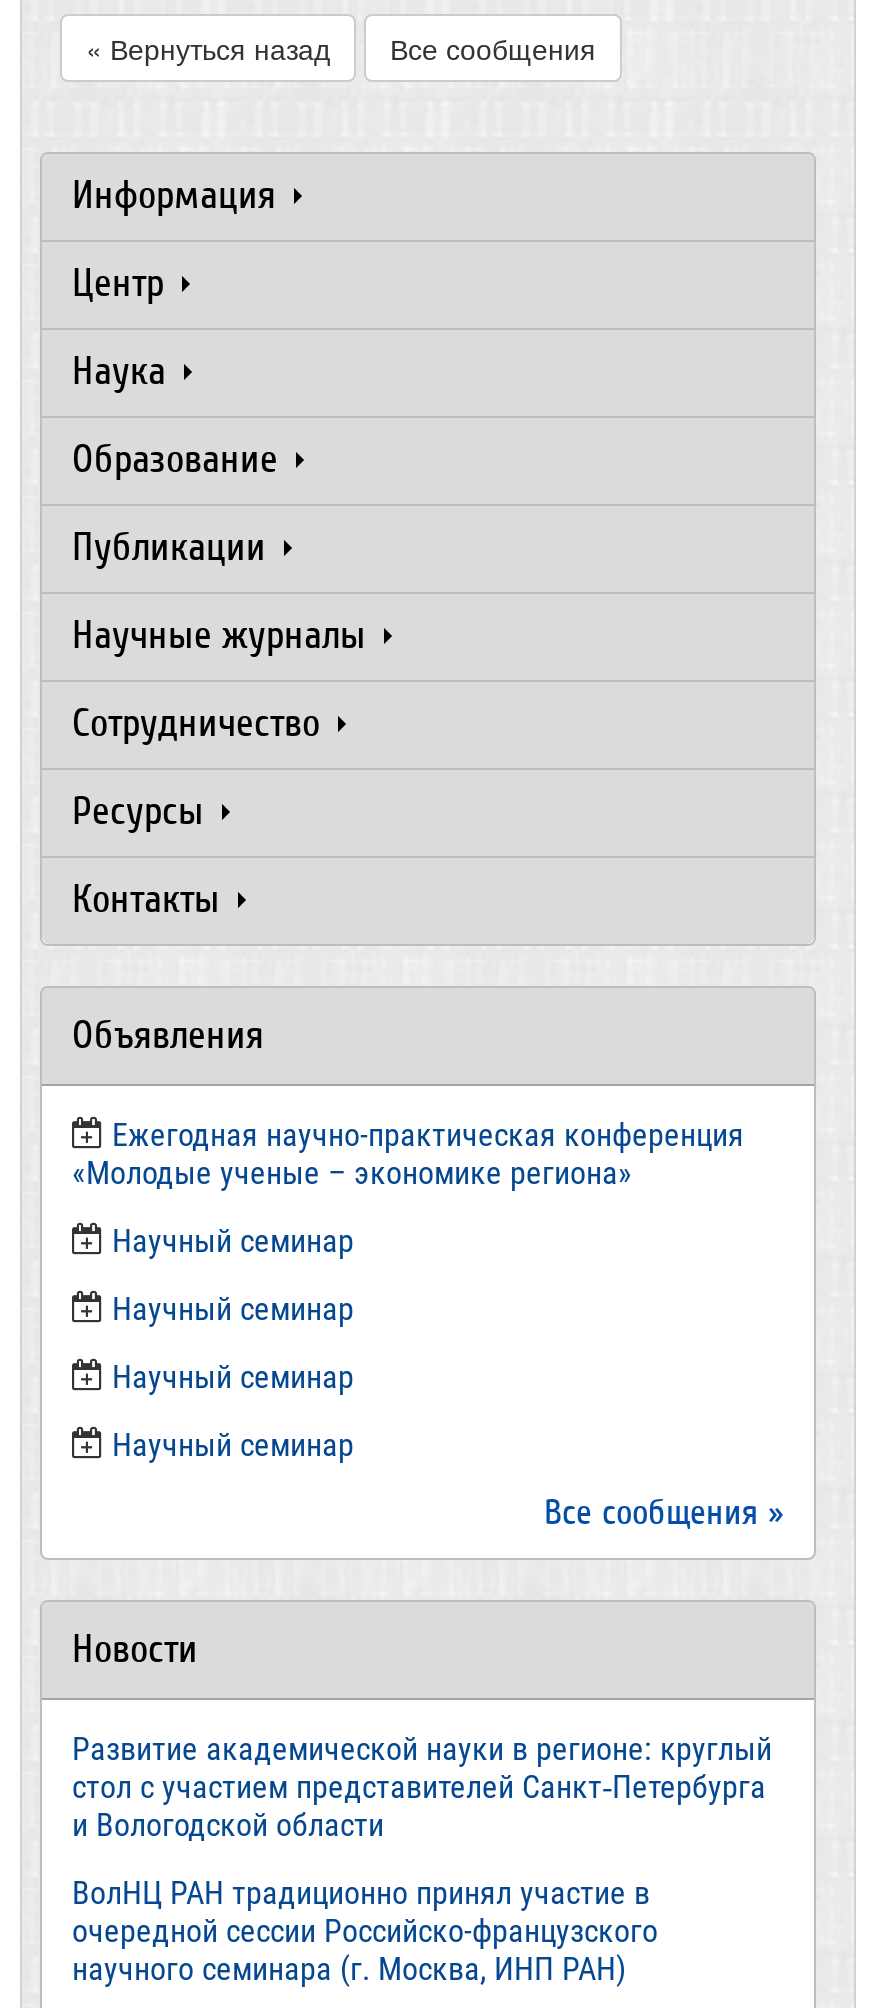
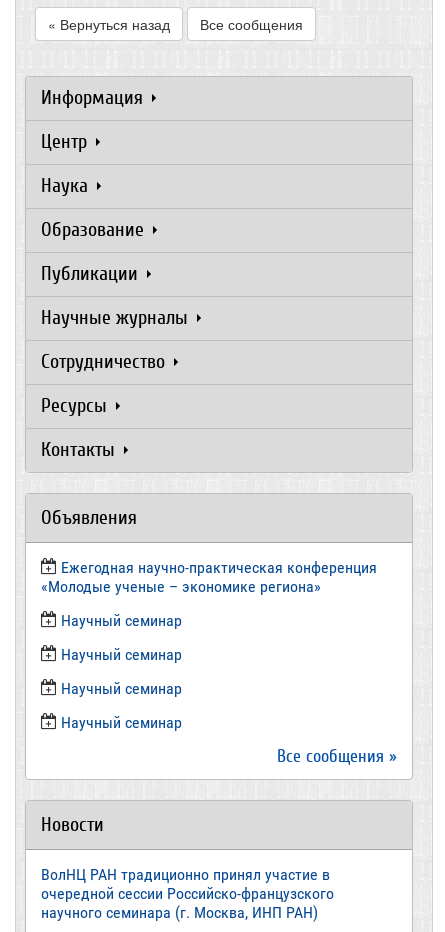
- Развитие академической науки в регионе: круглый
- стол с участием представителей Санкт‑Петербурга
- и Вологодской области
